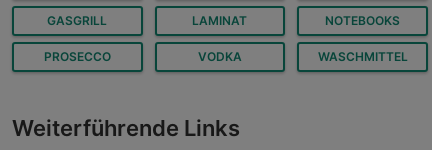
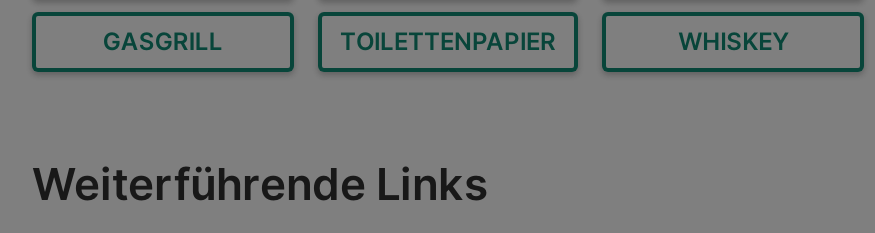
- LAMINAT
- NOTEBOOKS
- PROSECCO
- VODKA
- WASCHMITTEL
+ TOILETTENPAPIER
+ WHISKEY
